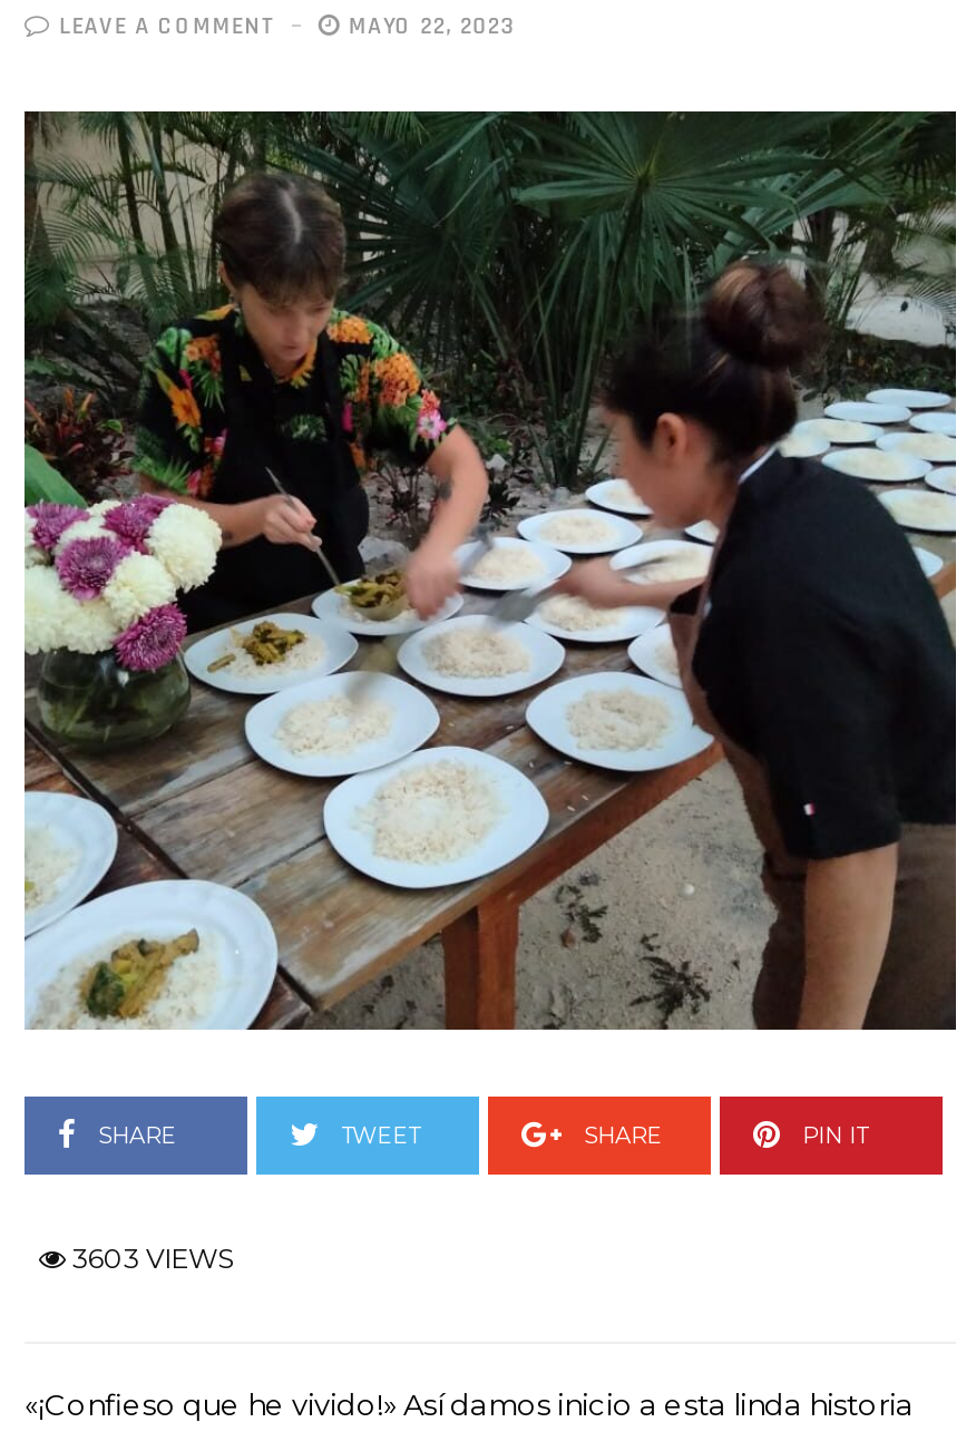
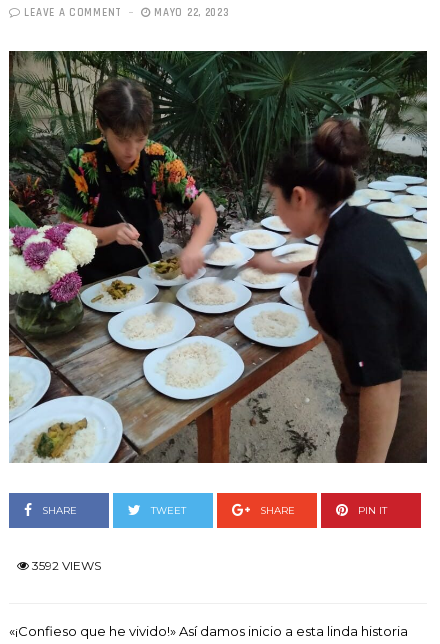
- 3603 VIEWS
+ 3592 VIEWS
